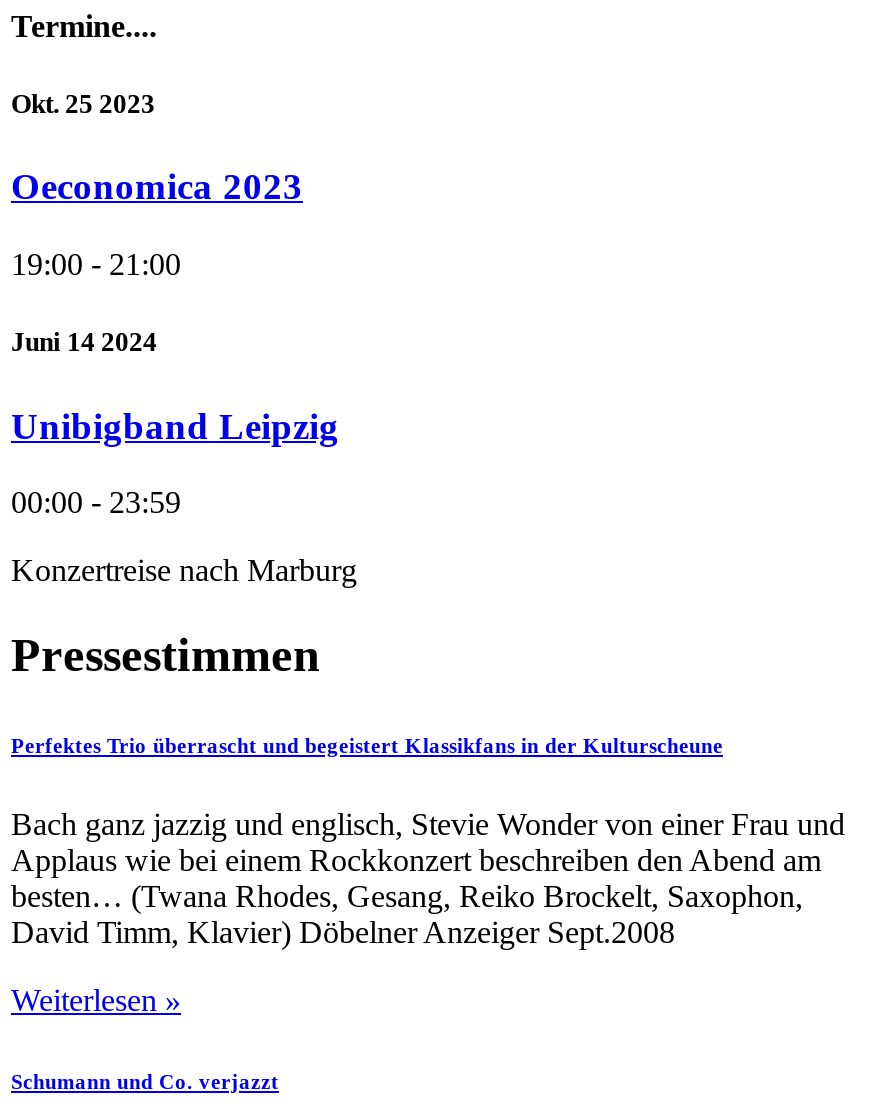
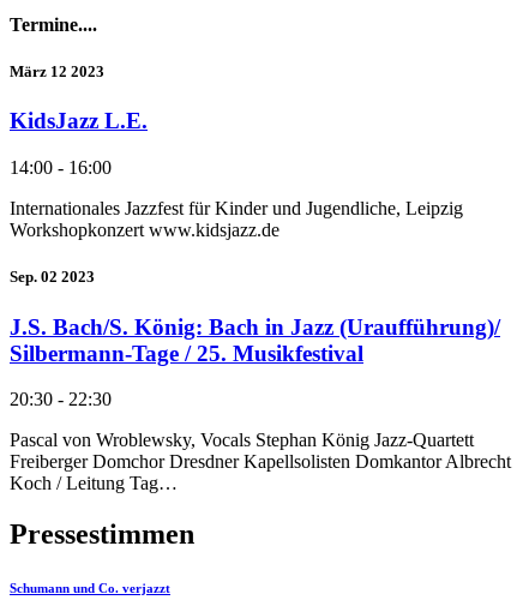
- Okt. 25 2023
- Oeconomica 2023
- 19:00 - 21:00
- Juni 14 2024
- Unibigband Leipzig
- 00:00 - 23:59
- Konzertreise nach Marburg
+ März 12 2023
+ KidsJazz L.E.
+ 14:00 - 16:00
+ Internationales Jazzfest für Kinder und Jugendliche, Leipzig
+ Workshopkonzert www.kidsjazz.de
+ Sep. 02 2023
+ J.S. Bach/S. König: Bach in Jazz (Uraufführung)/
+ Silbermann-Tage / 25. Musikfestival
+ 20:30 - 22:30
+ Pascal von Wroblewsky, Vocals Stephan König Jazz-Quartett
+ Freiberger Domchor Dresdner Kapellsolisten Domkantor Albrecht
+ Koch / Leitung Tag…

moved down: Pressestimmen

- Perfektes Trio überrascht und begeistert Klassikfans in der Kulturscheune
- Bach ganz jazzig und englisch, Stevie Wonder von einer Frau und
- Applaus wie bei einem Rockkonzert beschreiben den Abend am
- besten… (Twana Rhodes, Gesang, Reiko Brockelt, Saxophon,
- David Timm, Klavier) Döbelner Anzeiger Sept.2008
- Weiterlesen »
